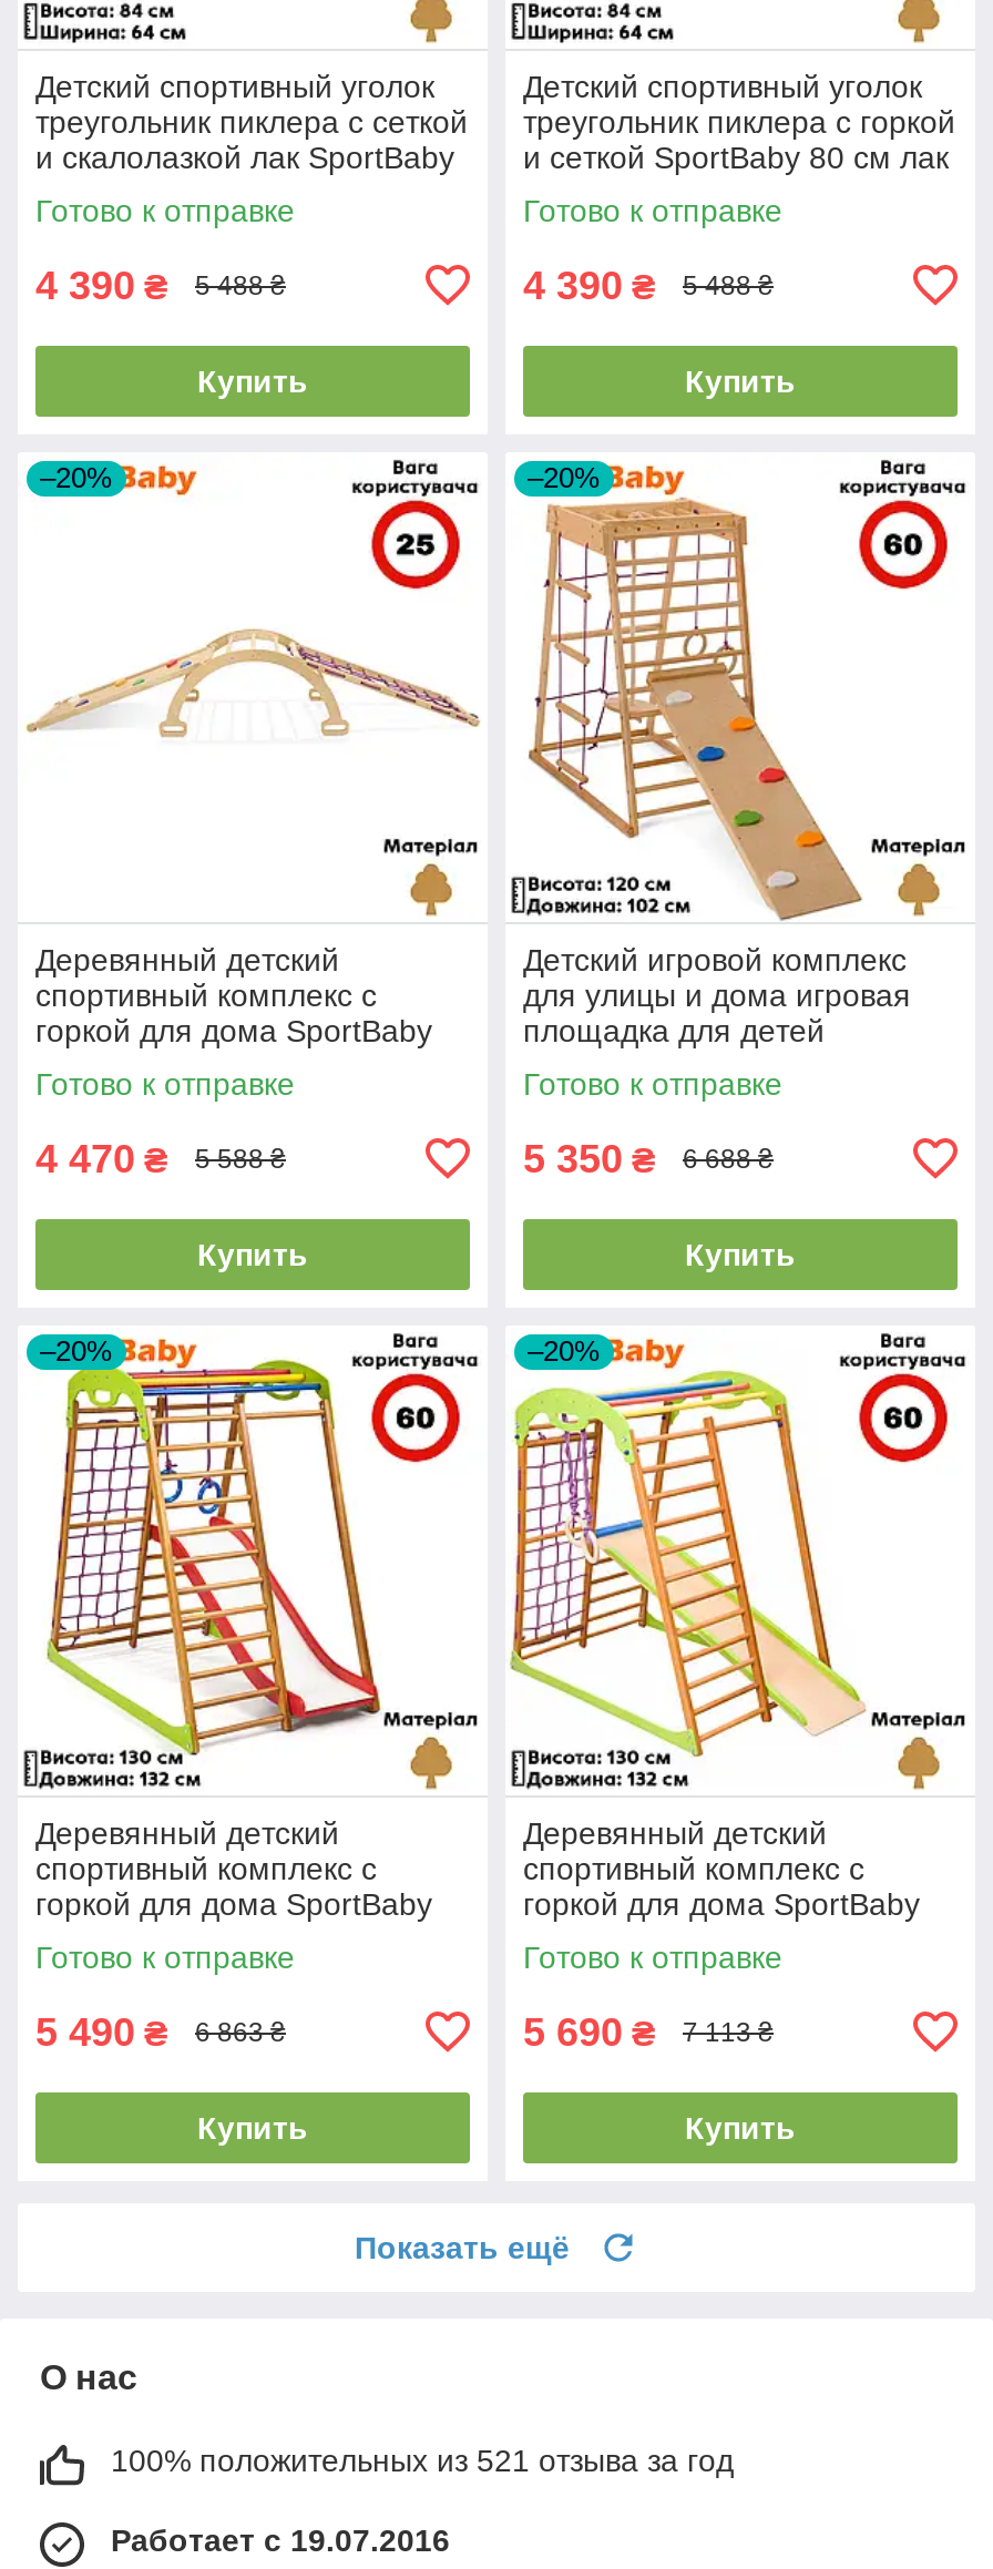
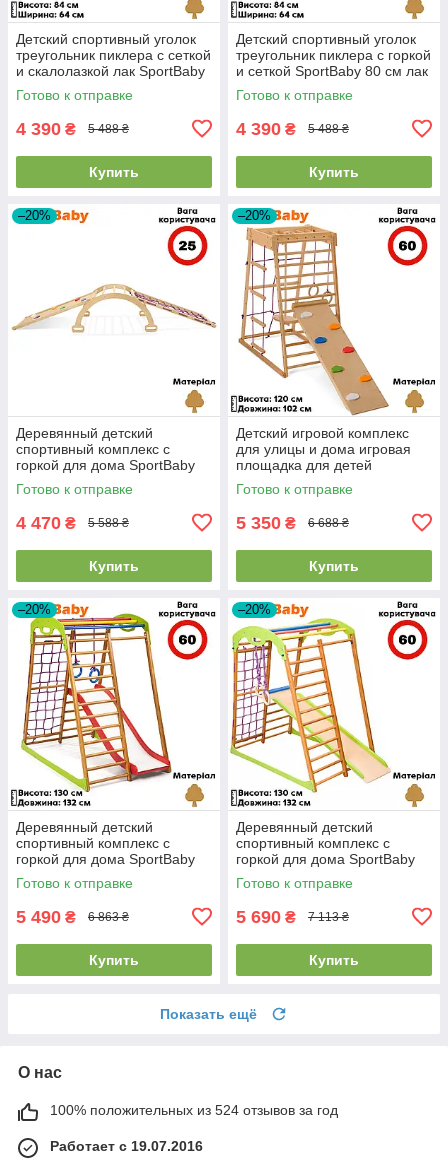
- 100% положительных из 521 отзыва за год
+ 100% положительных из 524 отзывов за год
